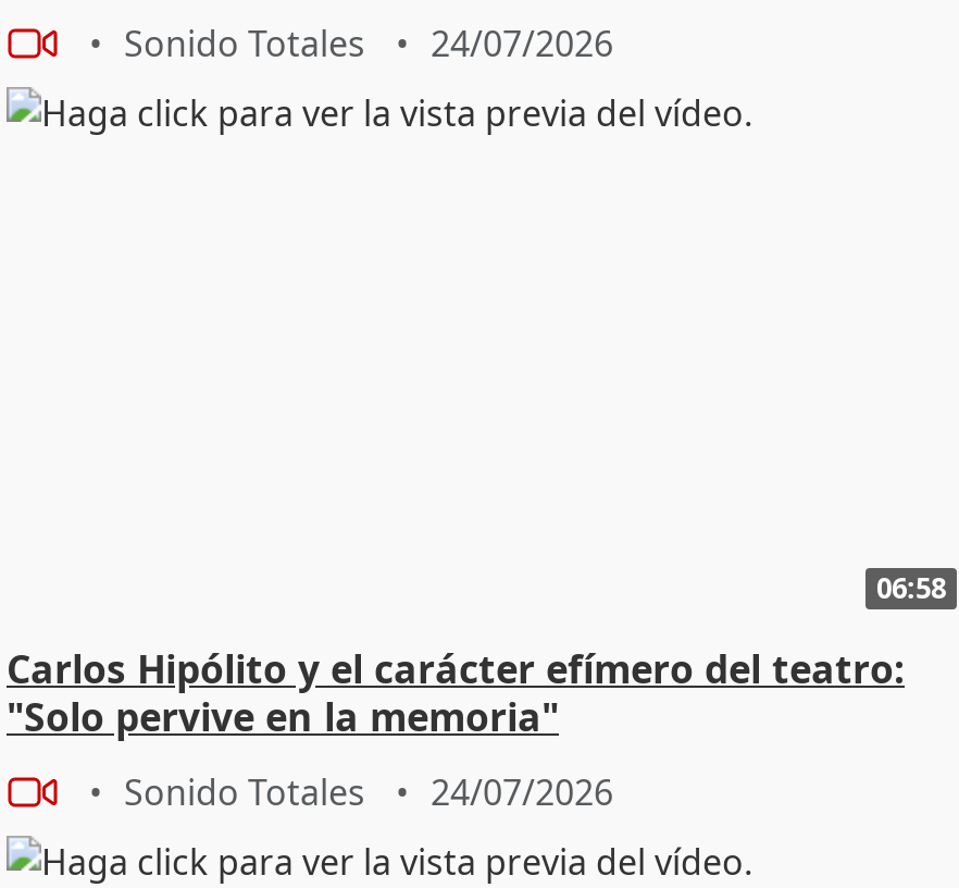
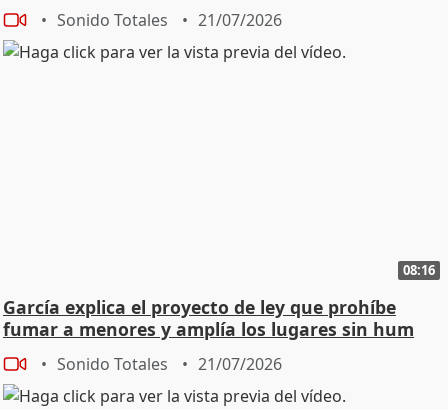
- Sonido Totales 24/07/2026
+ Sonido Totales 21/07/2026

- 06:58
+ 08:16

- Carlos Hipólito y el carácter efímero del teatro:
- "Solo pervive en la memoria"
+ García explica el proyecto de ley que prohíbe
+ fumar a menores y amplía los lugares sin hum

- Sonido Totales 24/07/2026
+ Sonido Totales 21/07/2026
